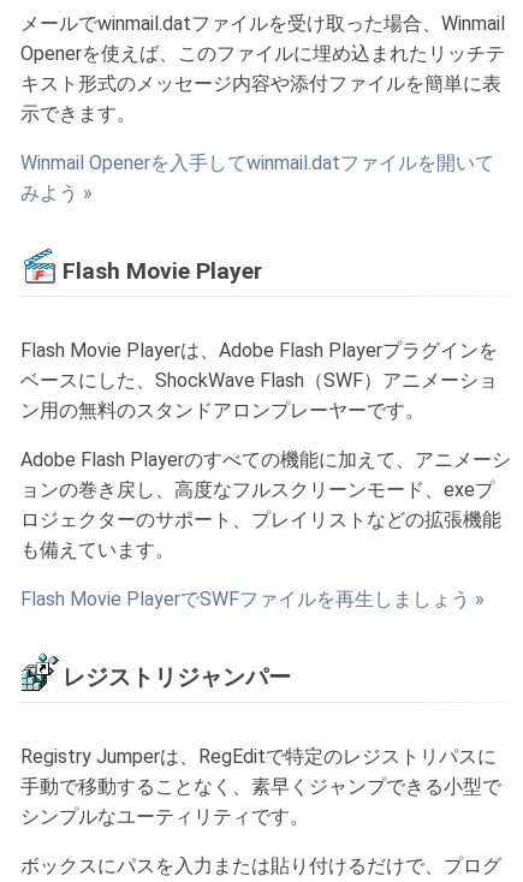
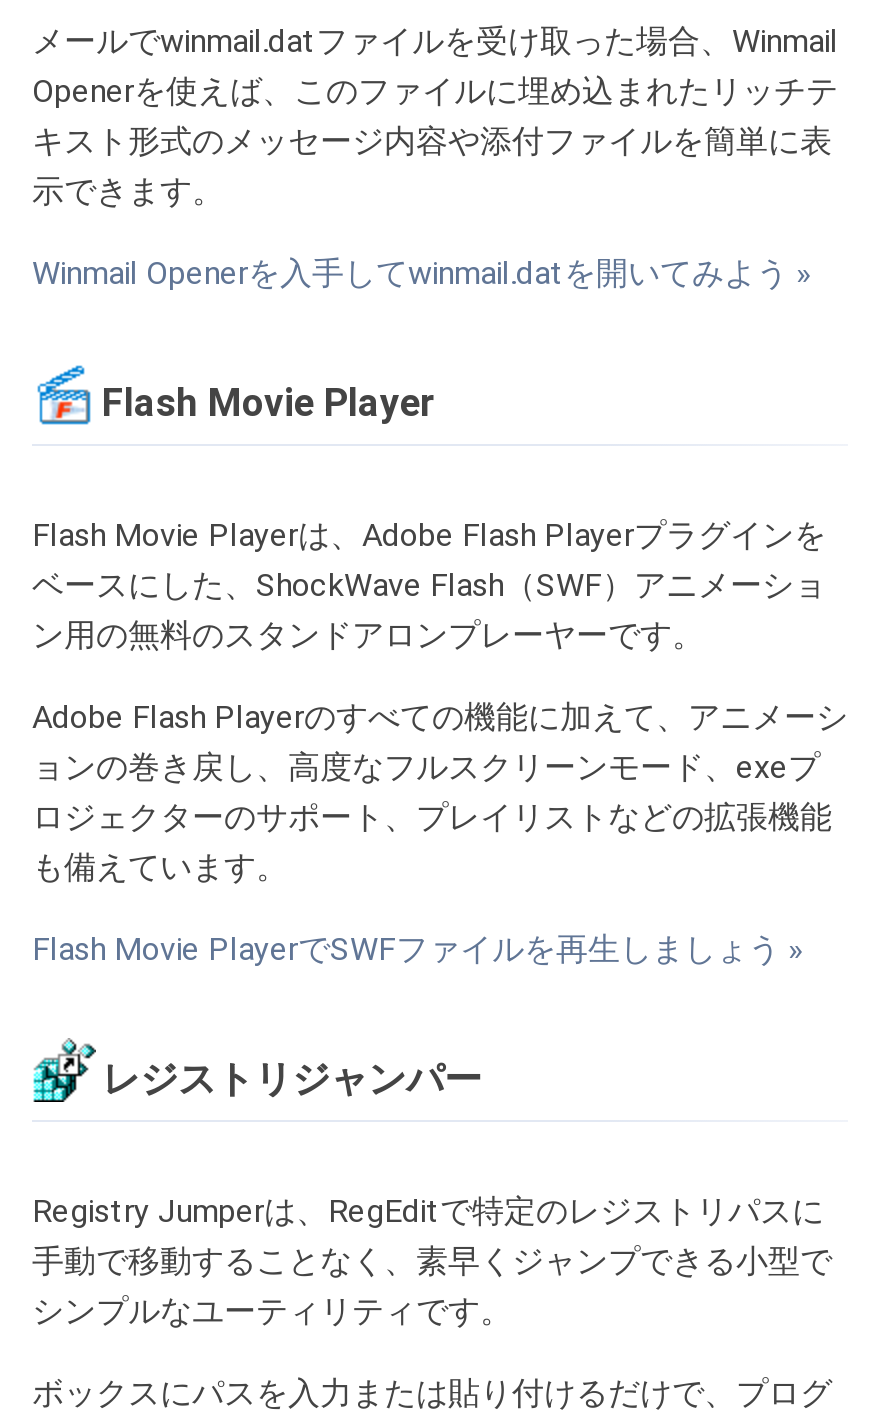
- Winmail Openerを入手してwinmail.datファイルを開いて
- みよう »
+ Winmail Openerを入手してwinmail.datを開いてみよう »
